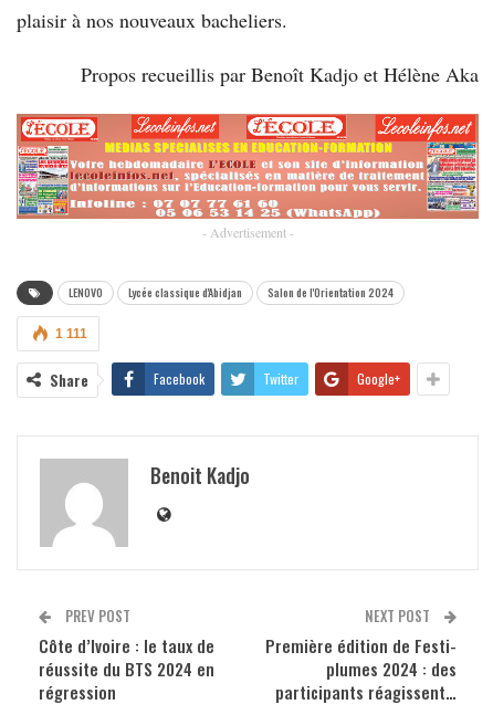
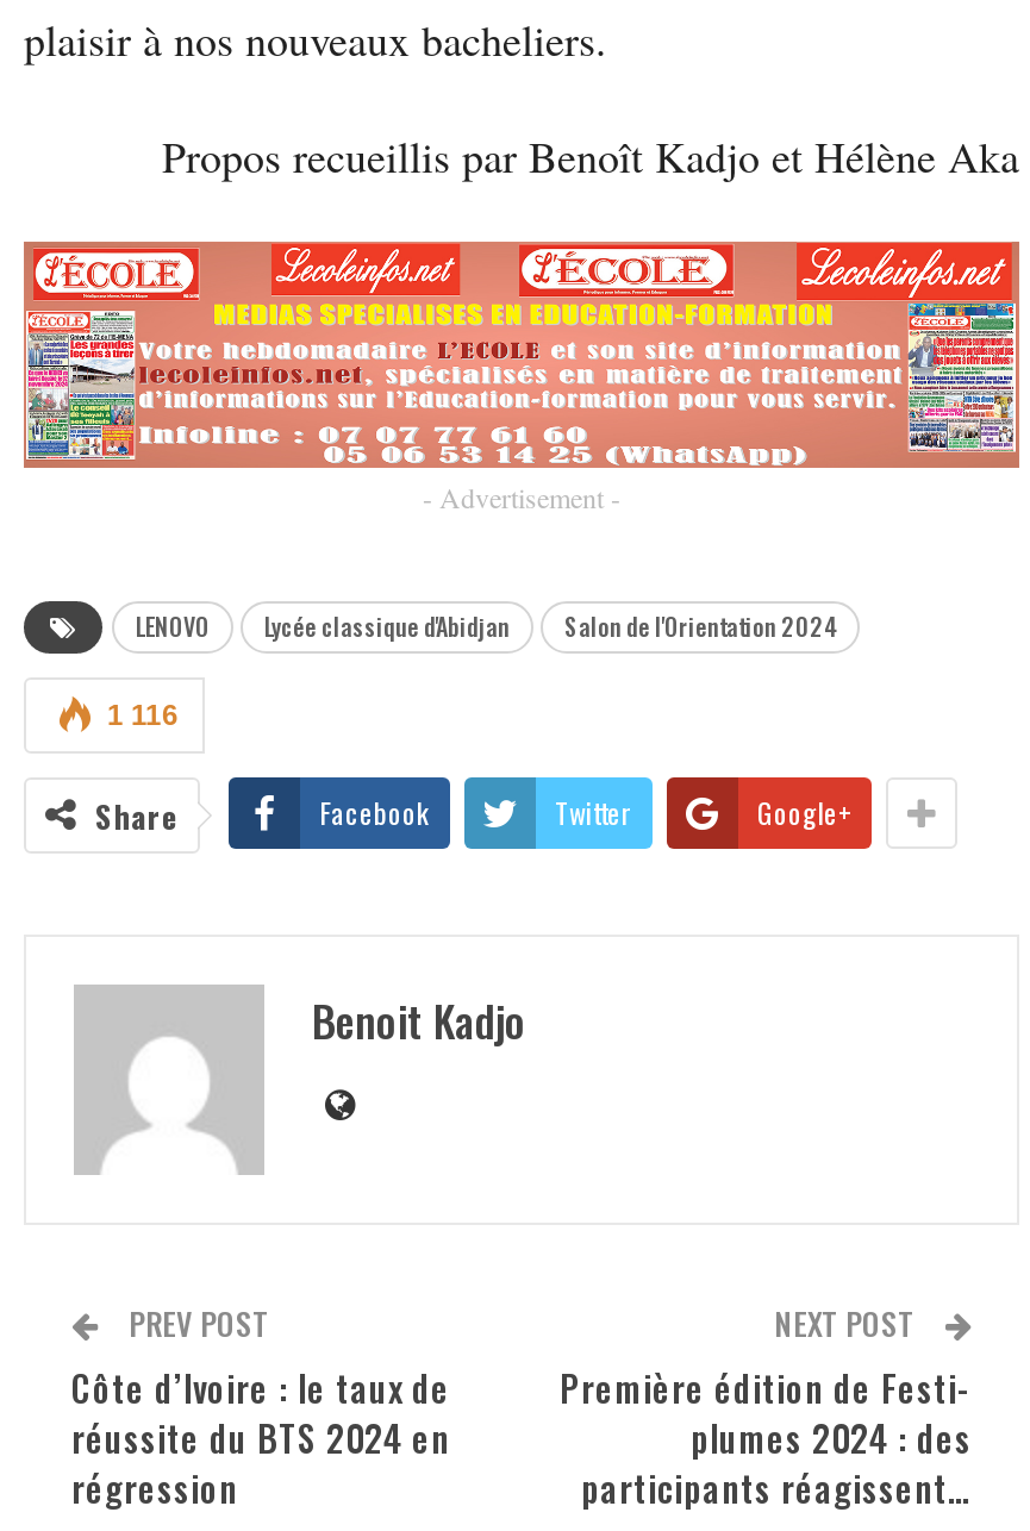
- 1 111
+ 1 116
